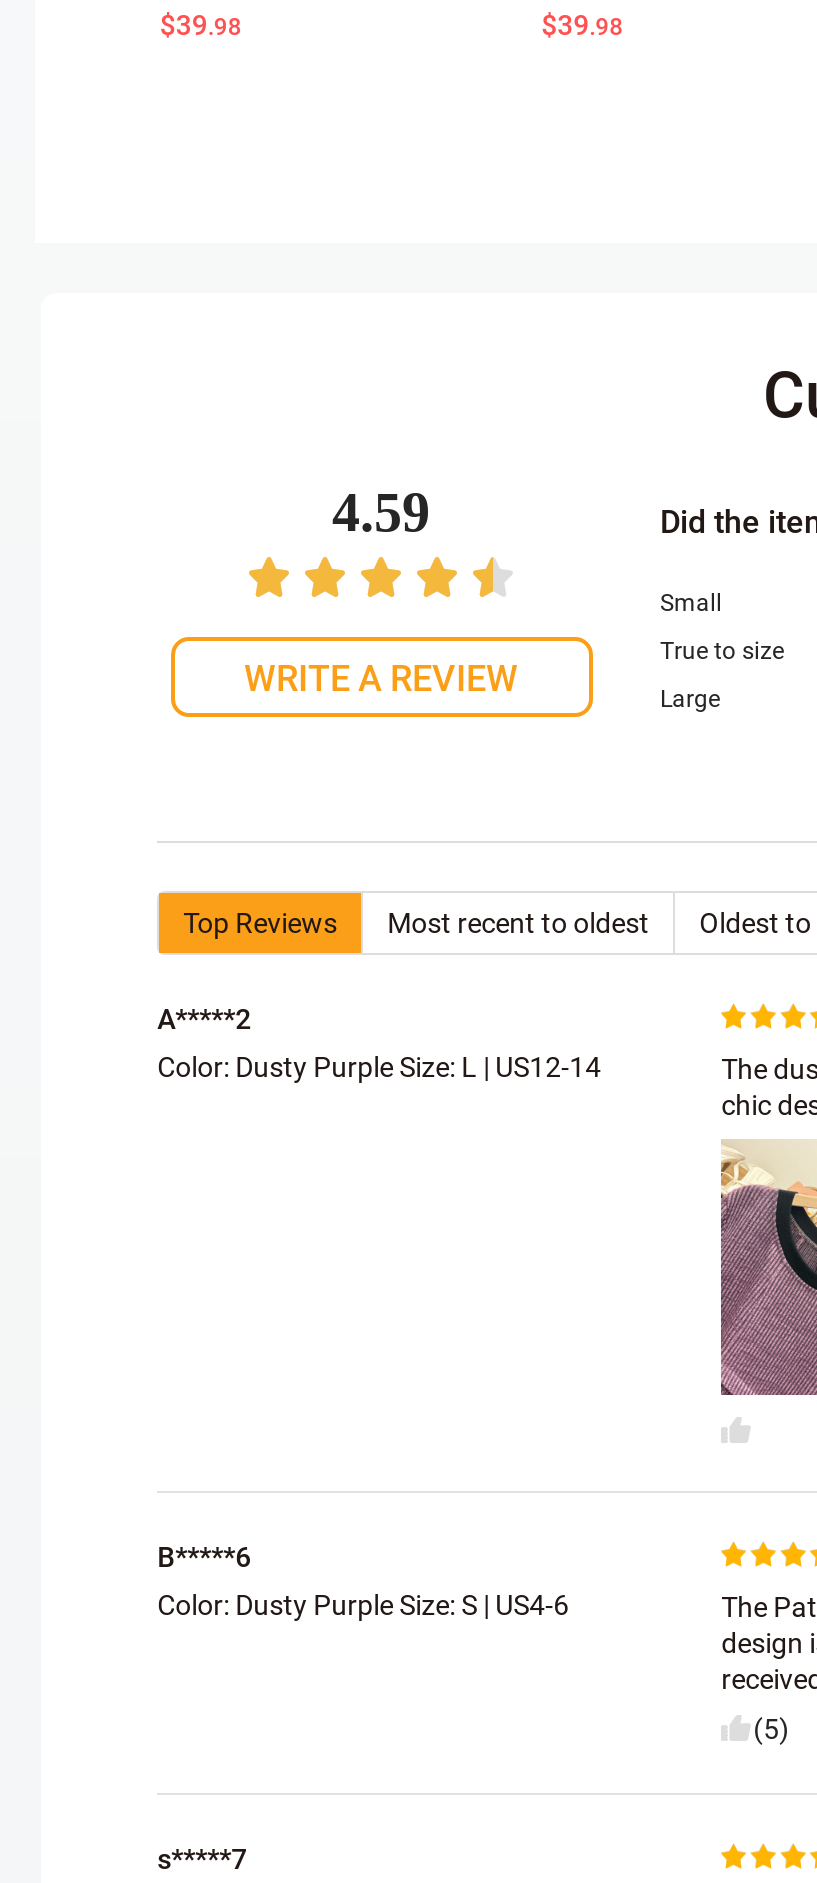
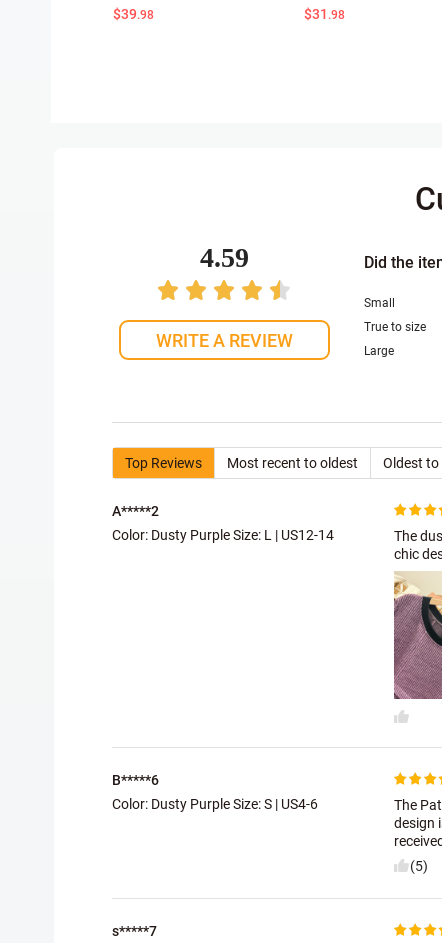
- $39.98
+ $31.98
